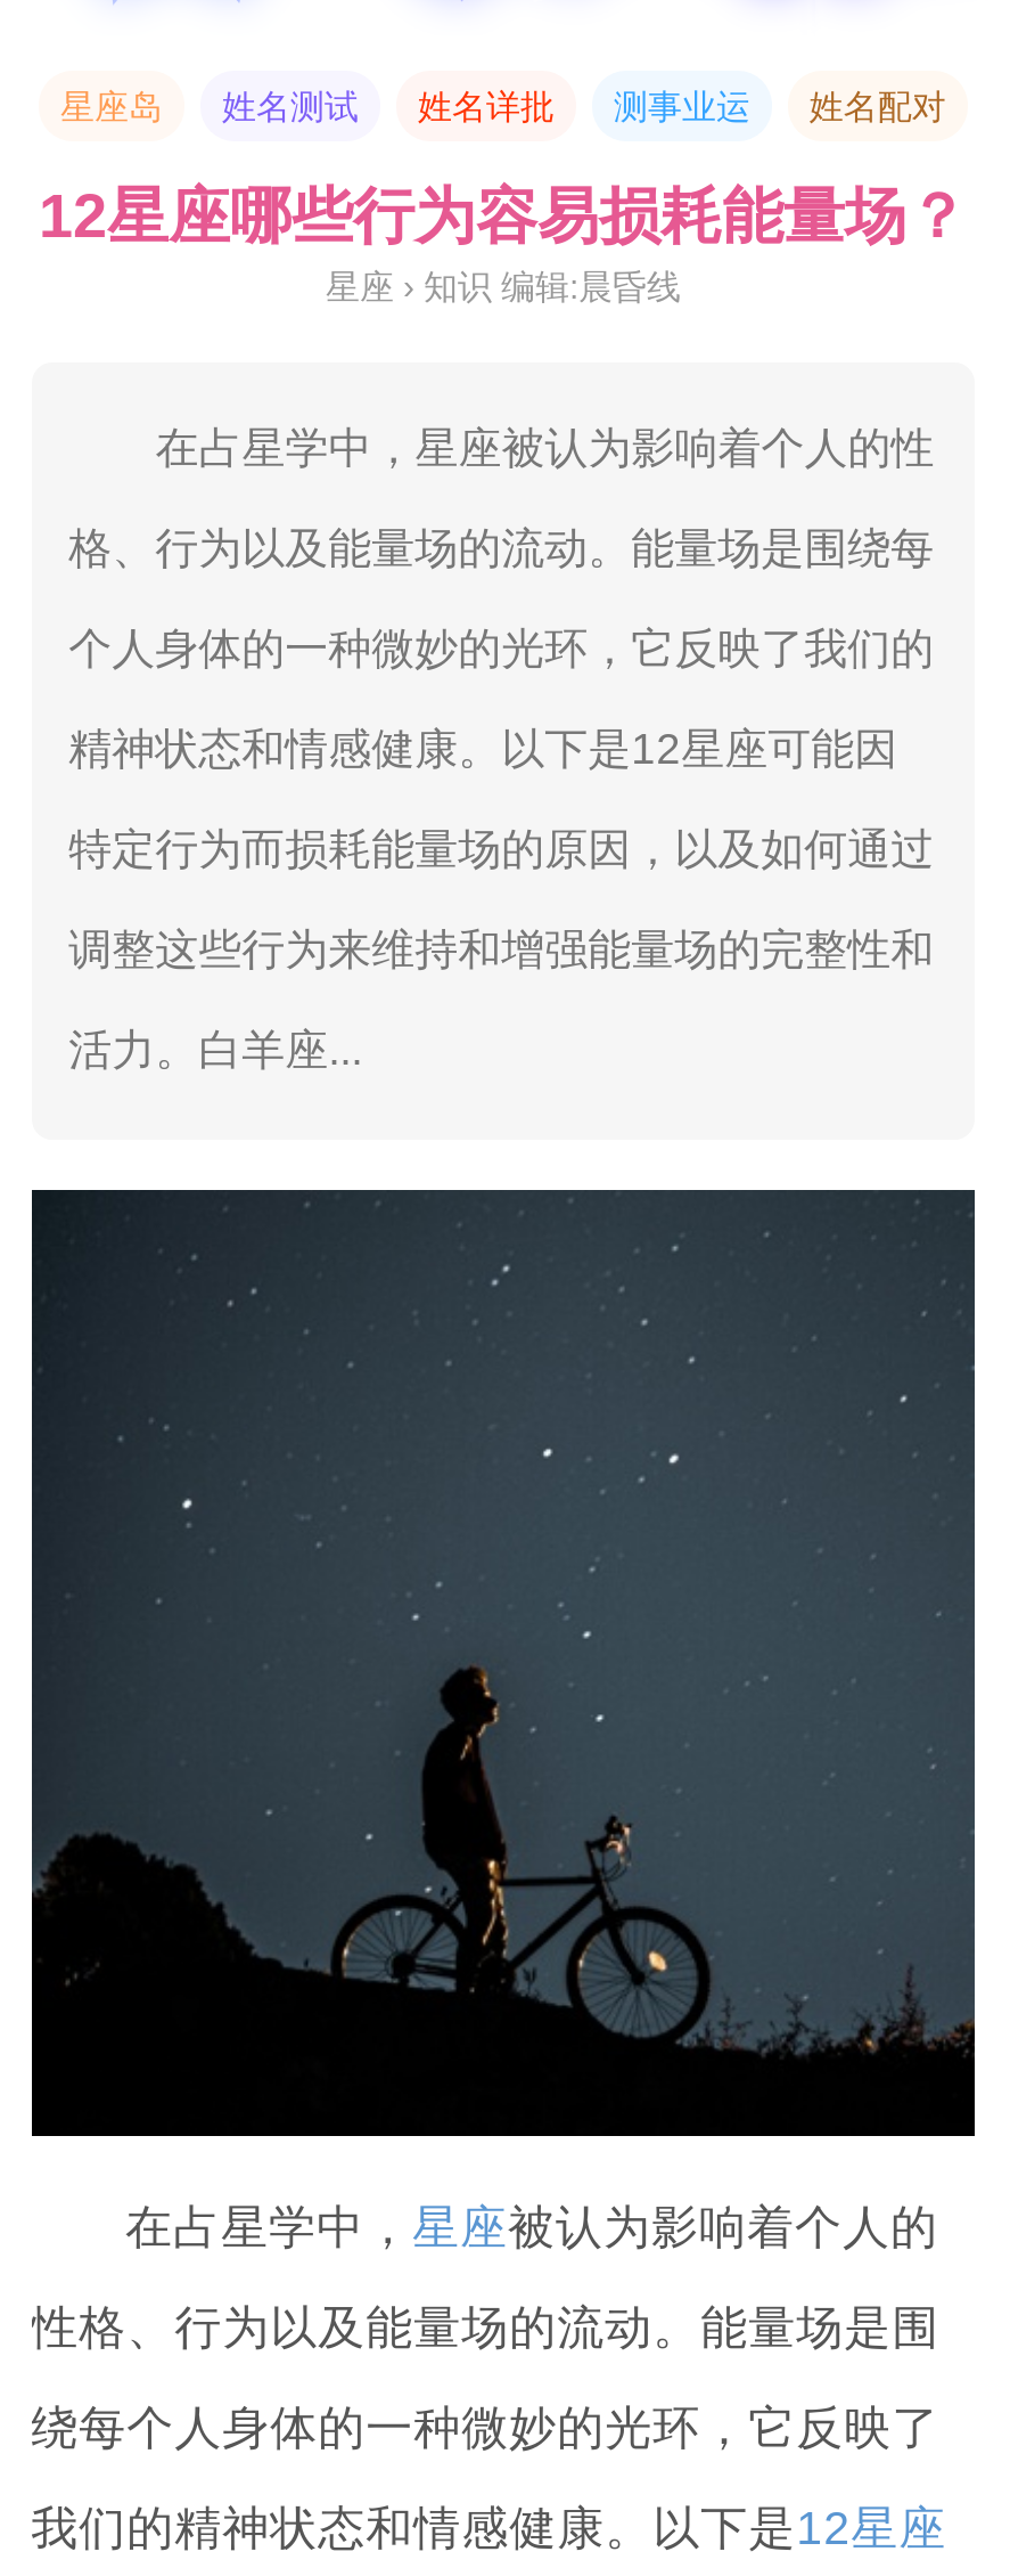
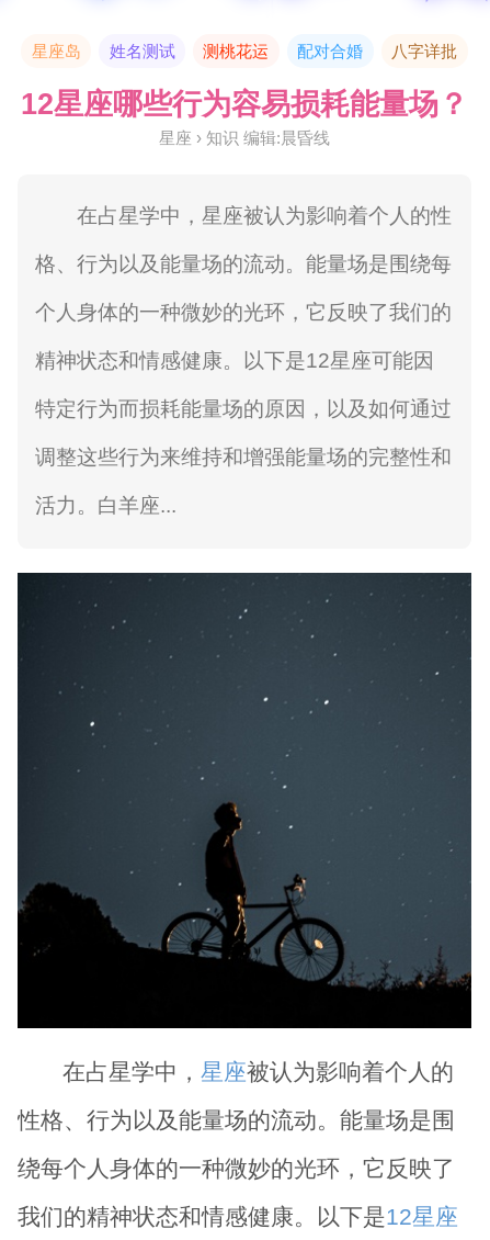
- 姓名详批
- 测事业运
- 姓名配对
+ 测桃花运
+ 配对合婚
+ 八字详批
